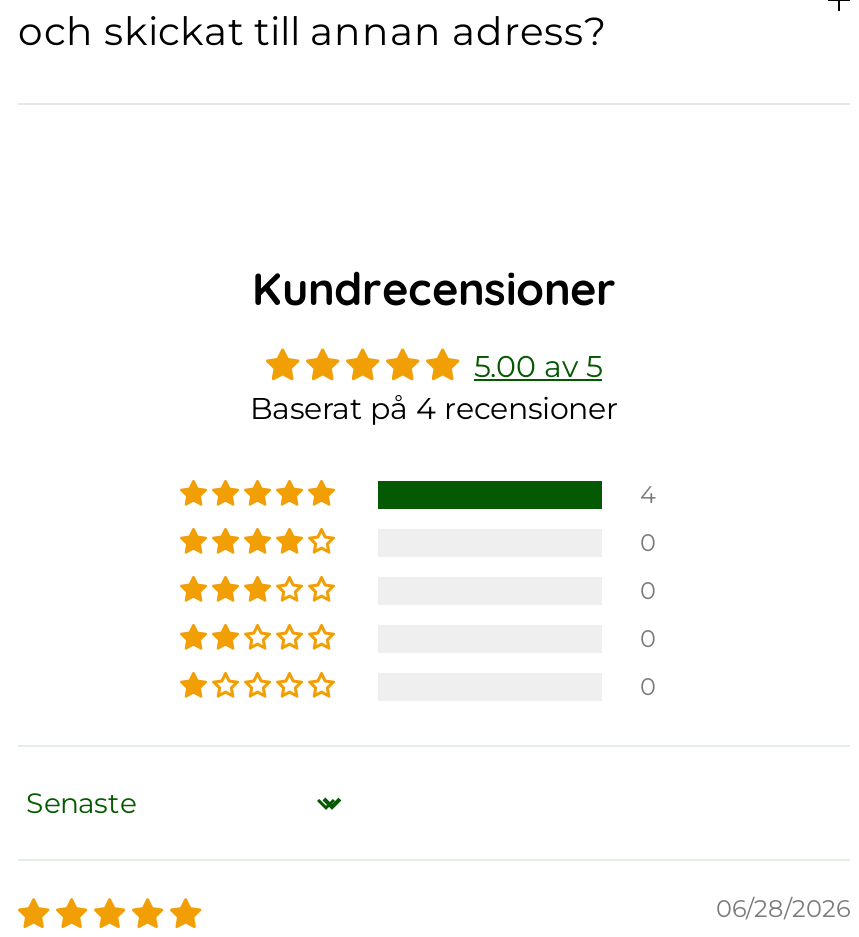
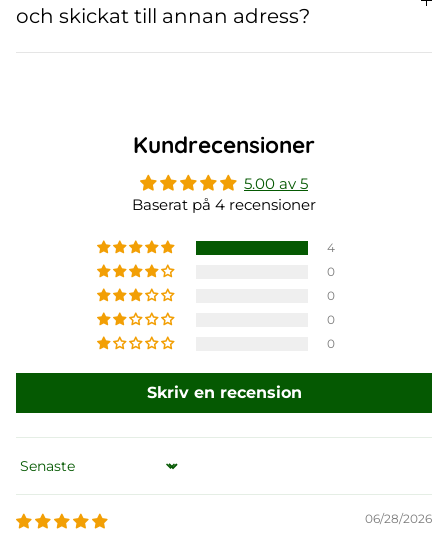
+ Skriv en recension
